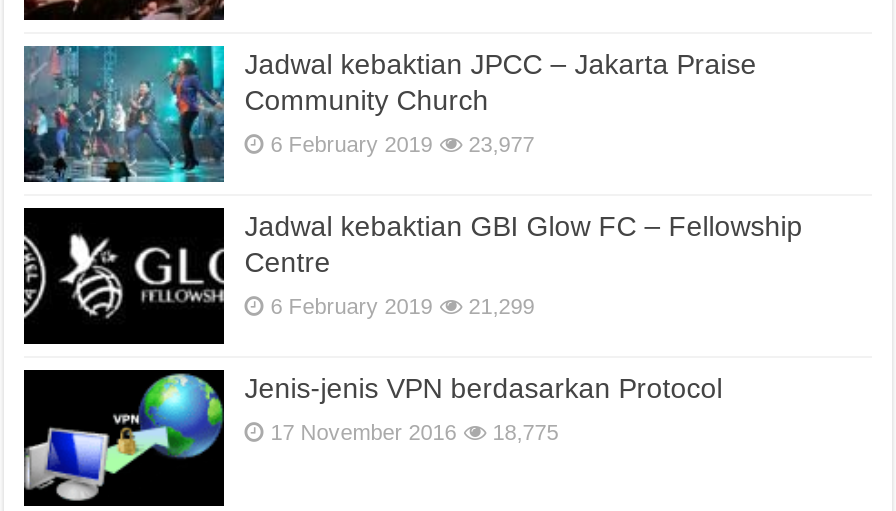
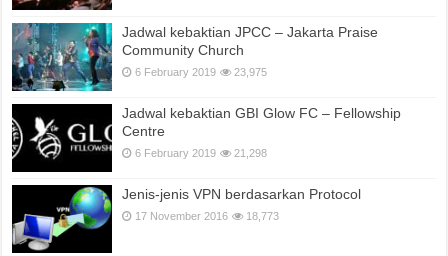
- 6 February 2019 23,977
+ 6 February 2019 23,975

- 6 February 2019 21,299
+ 6 February 2019 21,298

- 17 November 2016 18,775
+ 17 November 2016 18,773
